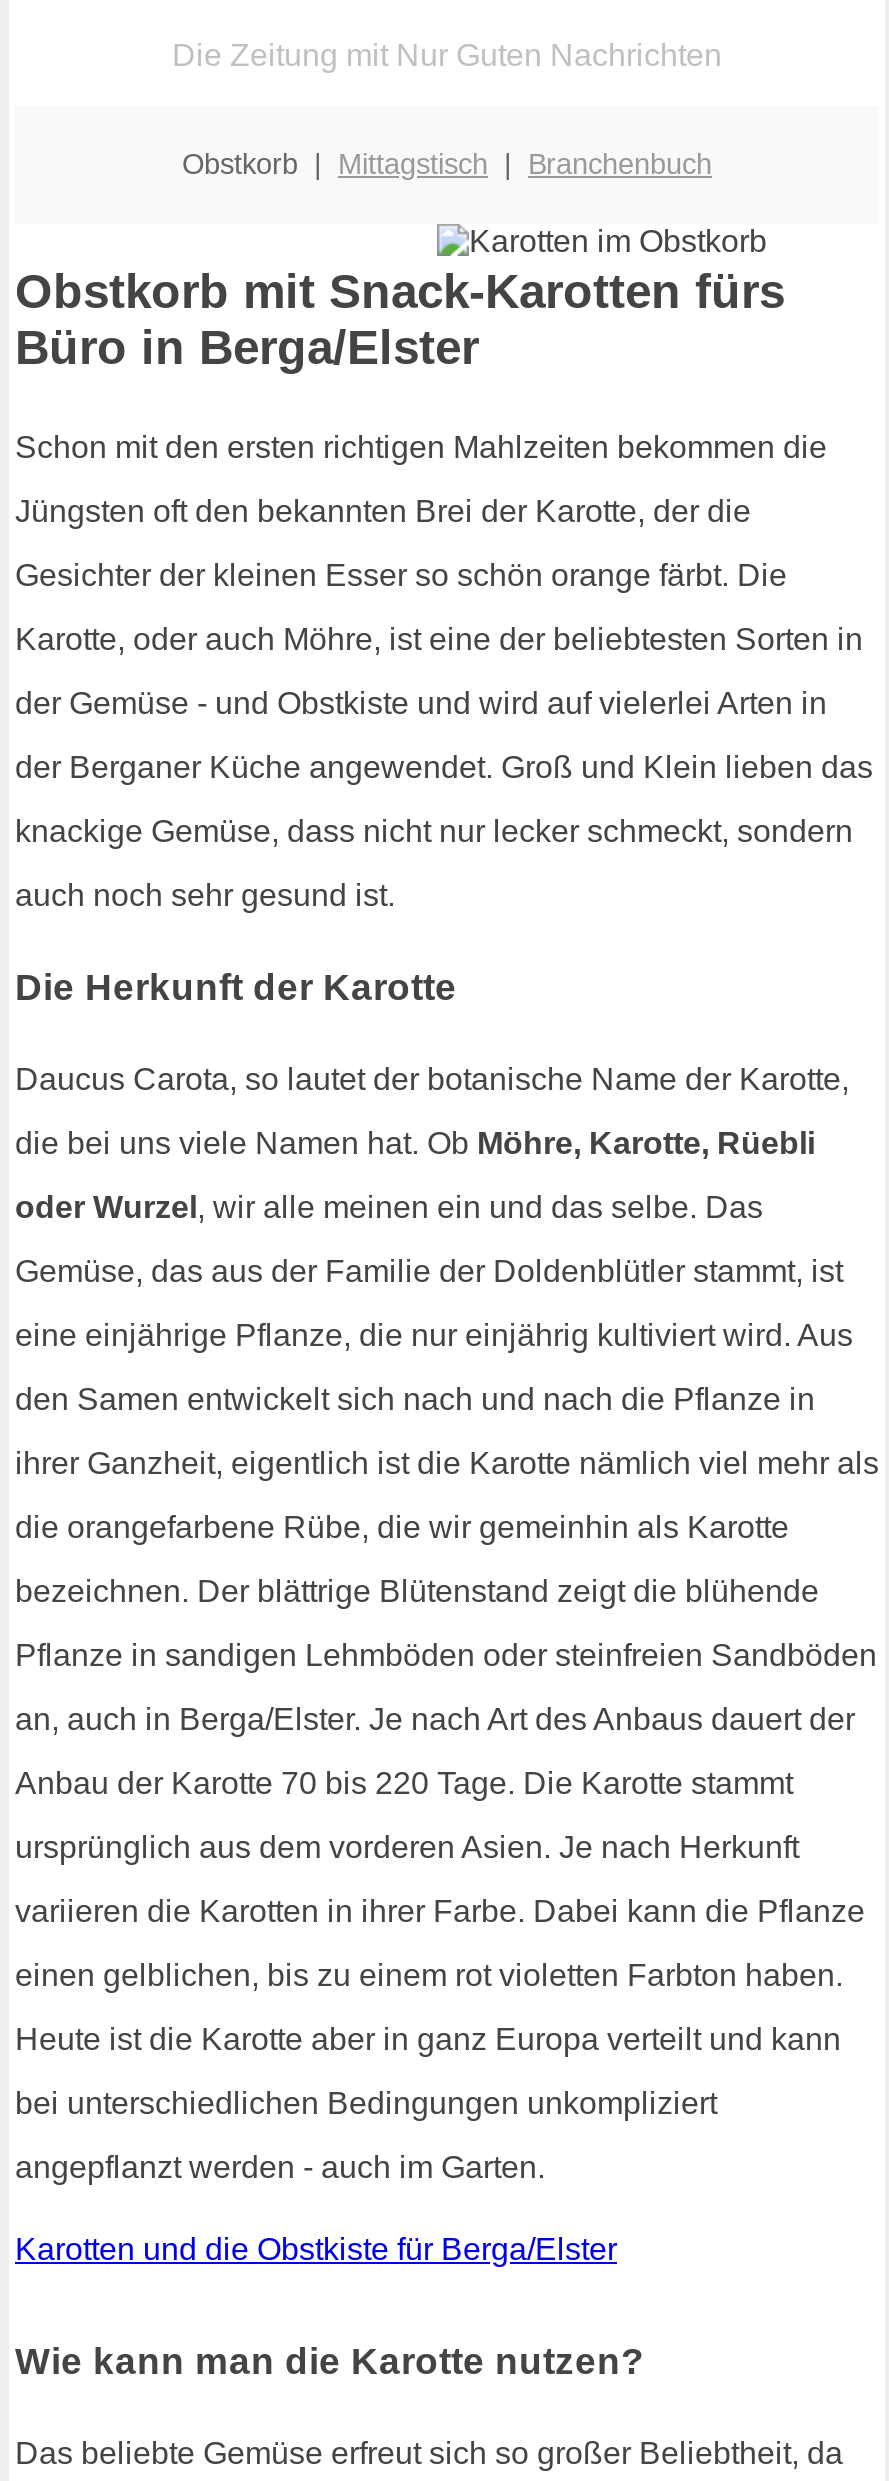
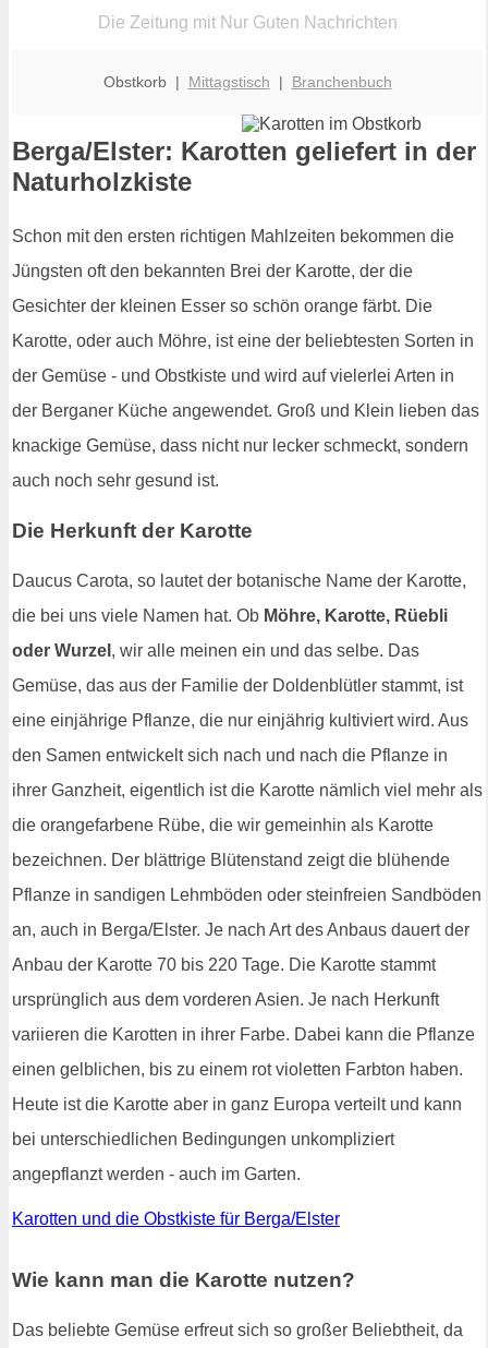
- Obstkorb mit Snack-Karotten fürs
- Büro in Berga/Elster
+ Berga/Elster: Karotten geliefert in der
+ Naturholzkiste
